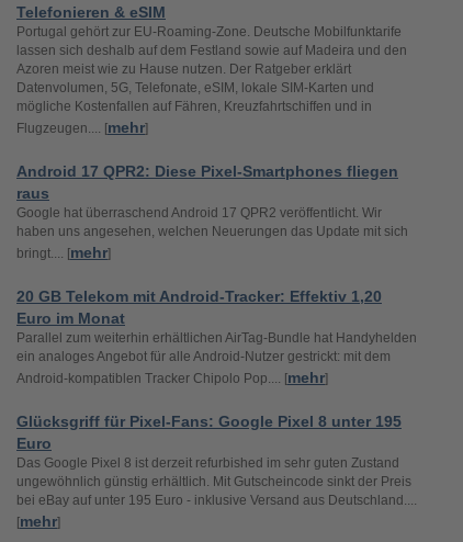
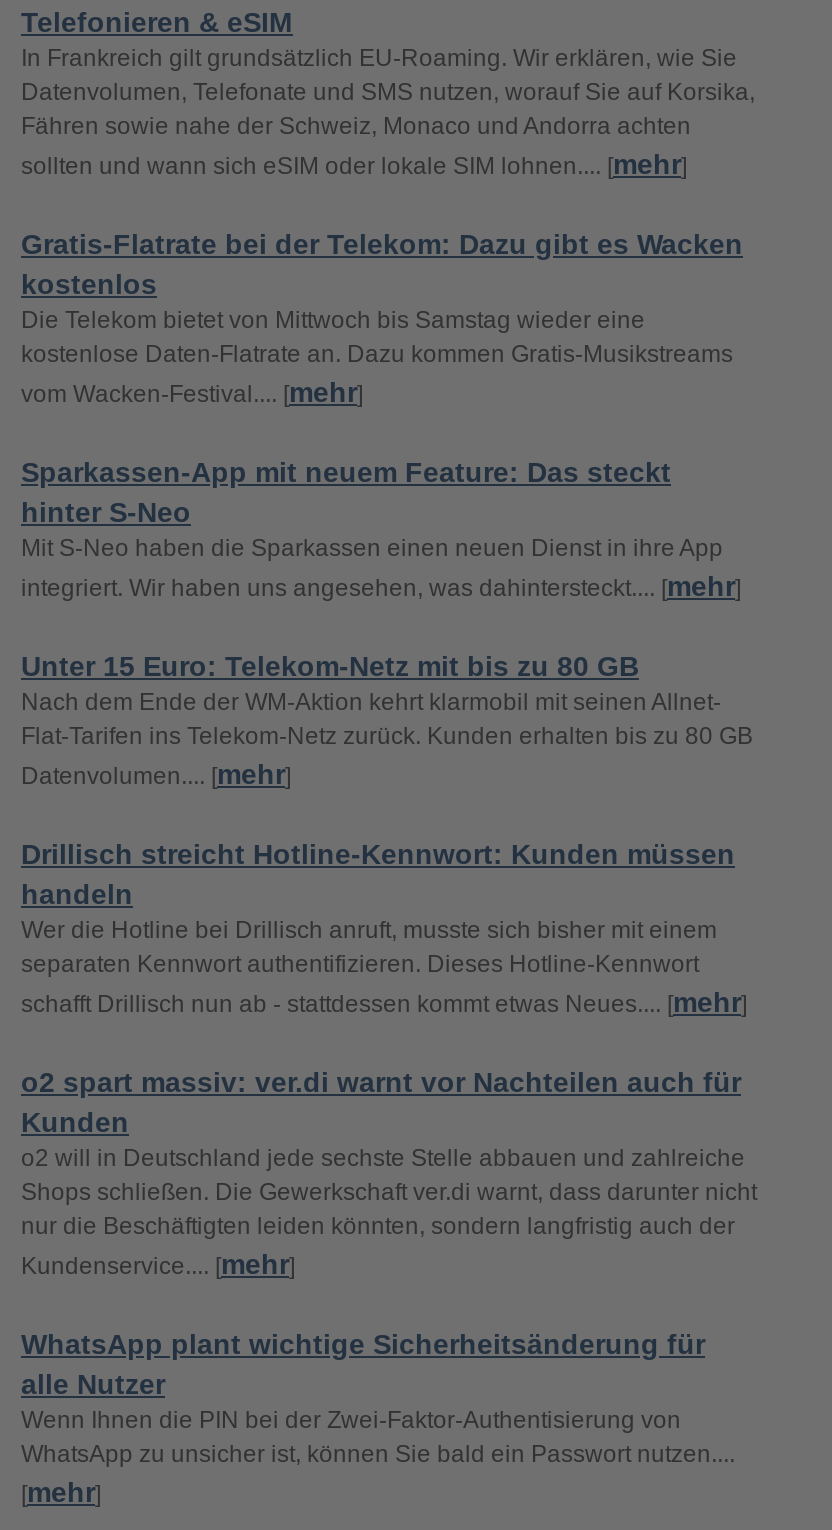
- Portugal gehört zur EU-Roaming-Zone. Deutsche Mobilfunktarife
- lassen sich deshalb auf dem Festland sowie auf Madeira und den
- Azoren meist wie zu Hause nutzen. Der Ratgeber erklärt
- Datenvolumen, 5G, Telefonate, eSIM, lokale SIM-Karten und
- mögliche Kostenfallen auf Fähren, Kreuzfahrtschiffen und in
- Flugzeugen.... [mehr]
- Android 17 QPR2: Diese Pixel-Smartphones fliegen
- raus
- Google hat überraschend Android 17 QPR2 veröffentlicht. Wir
- haben uns angesehen, welchen Neuerungen das Update mit sich
- bringt.... [mehr]
- 20 GB Telekom mit Android-Tracker: Effektiv 1,20
- Euro im Monat
- Parallel zum weiterhin erhältlichen AirTag-Bundle hat Handyhelden
- ein analoges Angebot für alle Android-Nutzer gestrickt: mit dem
- Android-kompatiblen Tracker Chipolo Pop.... [mehr]
- Glücksgriff für Pixel-Fans: Google Pixel 8 unter 195
- Euro
- Das Google Pixel 8 ist derzeit refurbished im sehr guten Zustand
- ungewöhnlich günstig erhältlich. Mit Gutscheincode sinkt der Preis
- bei eBay auf unter 195 Euro - inklusive Versand aus Deutschland....
+ In Frankreich gilt grundsätzlich EU-Roaming. Wir erklären, wie Sie
+ Datenvolumen, Telefonate und SMS nutzen, worauf Sie auf Korsika,
+ Fähren sowie nahe der Schweiz, Monaco und Andorra achten
+ sollten und wann sich eSIM oder lokale SIM lohnen.... [mehr]
+ Gratis-Flatrate bei der Telekom: Dazu gibt es Wacken
+ kostenlos
+ Die Telekom bietet von Mittwoch bis Samstag wieder eine
+ kostenlose Daten-Flatrate an. Dazu kommen Gratis-Musikstreams
+ vom Wacken-Festival.... [mehr]
+ Sparkassen-App mit neuem Feature: Das steckt
+ hinter S-Neo
+ Mit S-Neo haben die Sparkassen einen neuen Dienst in ihre App
+ integriert. Wir haben uns angesehen, was dahintersteckt.... [mehr]
+ Unter 15 Euro: Telekom-Netz mit bis zu 80 GB
+ Nach dem Ende der WM-Aktion kehrt klarmobil mit seinen Allnet-
+ Flat-Tarifen ins Telekom-Netz zurück. Kunden erhalten bis zu 80 GB
+ Datenvolumen.... [mehr]
+ Drillisch streicht Hotline-Kennwort: Kunden müssen
+ handeln
+ Wer die Hotline bei Drillisch anruft, musste sich bisher mit einem
+ separaten Kennwort authentifizieren. Dieses Hotline-Kennwort
+ schafft Drillisch nun ab - stattdessen kommt etwas Neues.... [mehr]
+ o2 spart massiv: ver.di warnt vor Nachteilen auch für
+ Kunden
+ o2 will in Deutschland jede sechste Stelle abbauen und zahlreiche
+ Shops schließen. Die Gewerkschaft ver.di warnt, dass darunter nicht
+ nur die Beschäftigten leiden könnten, sondern langfristig auch der
+ Kundenservice.... [mehr]
+ WhatsApp plant wichtige Sicherheitsänderung für
+ alle Nutzer
+ Wenn Ihnen die PIN bei der Zwei-Faktor-Authentisierung von
+ WhatsApp zu unsicher ist, können Sie bald ein Passwort nutzen....
